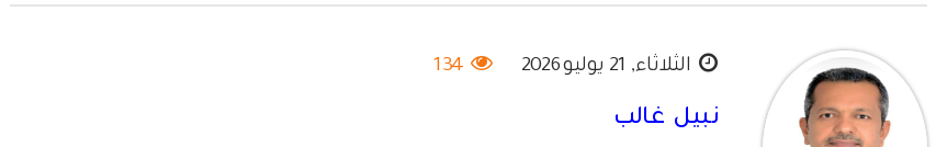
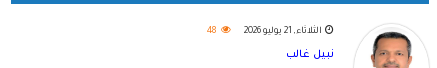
- 134
+ 48
